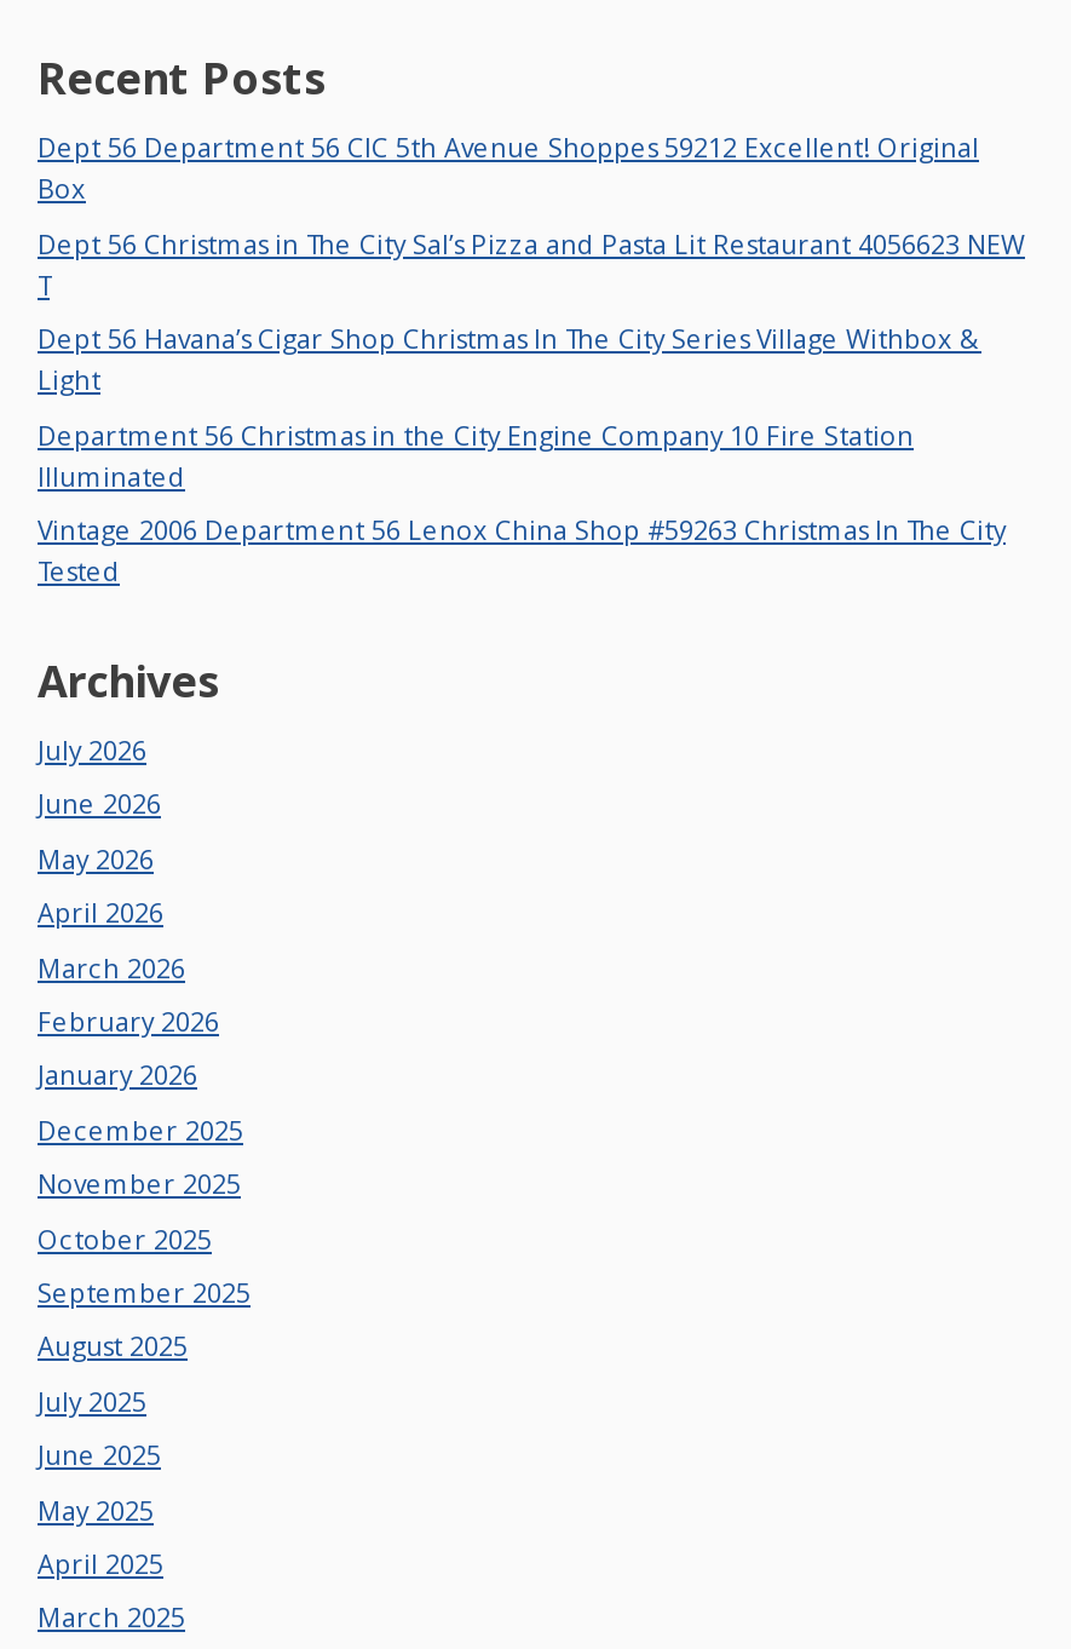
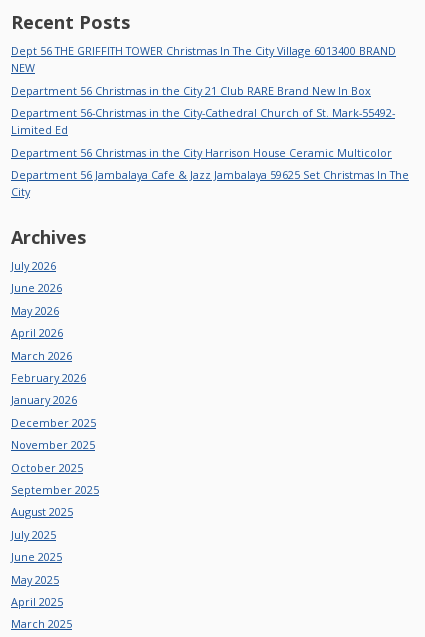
- Dept 56 Department 56 CIC 5th Avenue Shoppes 59212 Excellent! Original
- Box
+ Dept 56 THE GRIFFITH TOWER Christmas In The City Village 6013400 BRAND
+ NEW

- Dept 56 Christmas in The City Sal’s Pizza and Pasta Lit Restaurant 4056623 NEW
- T
+ Department 56 Christmas in the City 21 Club RARE Brand New In Box

- Dept 56 Havana’s Cigar Shop Christmas In The City Series Village Withbox &
- Light
+ Department 56-Christmas in the City-Cathedral Church of St. Mark-55492-
+ Limited Ed

- Department 56 Christmas in the City Engine Company 10 Fire Station
- Illuminated
+ Department 56 Christmas in the City Harrison House Ceramic Multicolor

- Vintage 2006 Department 56 Lenox China Shop #59263 Christmas In The City
- Tested
+ Department 56 Jambalaya Cafe & Jazz Jambalaya 59625 Set Christmas In The
+ City
